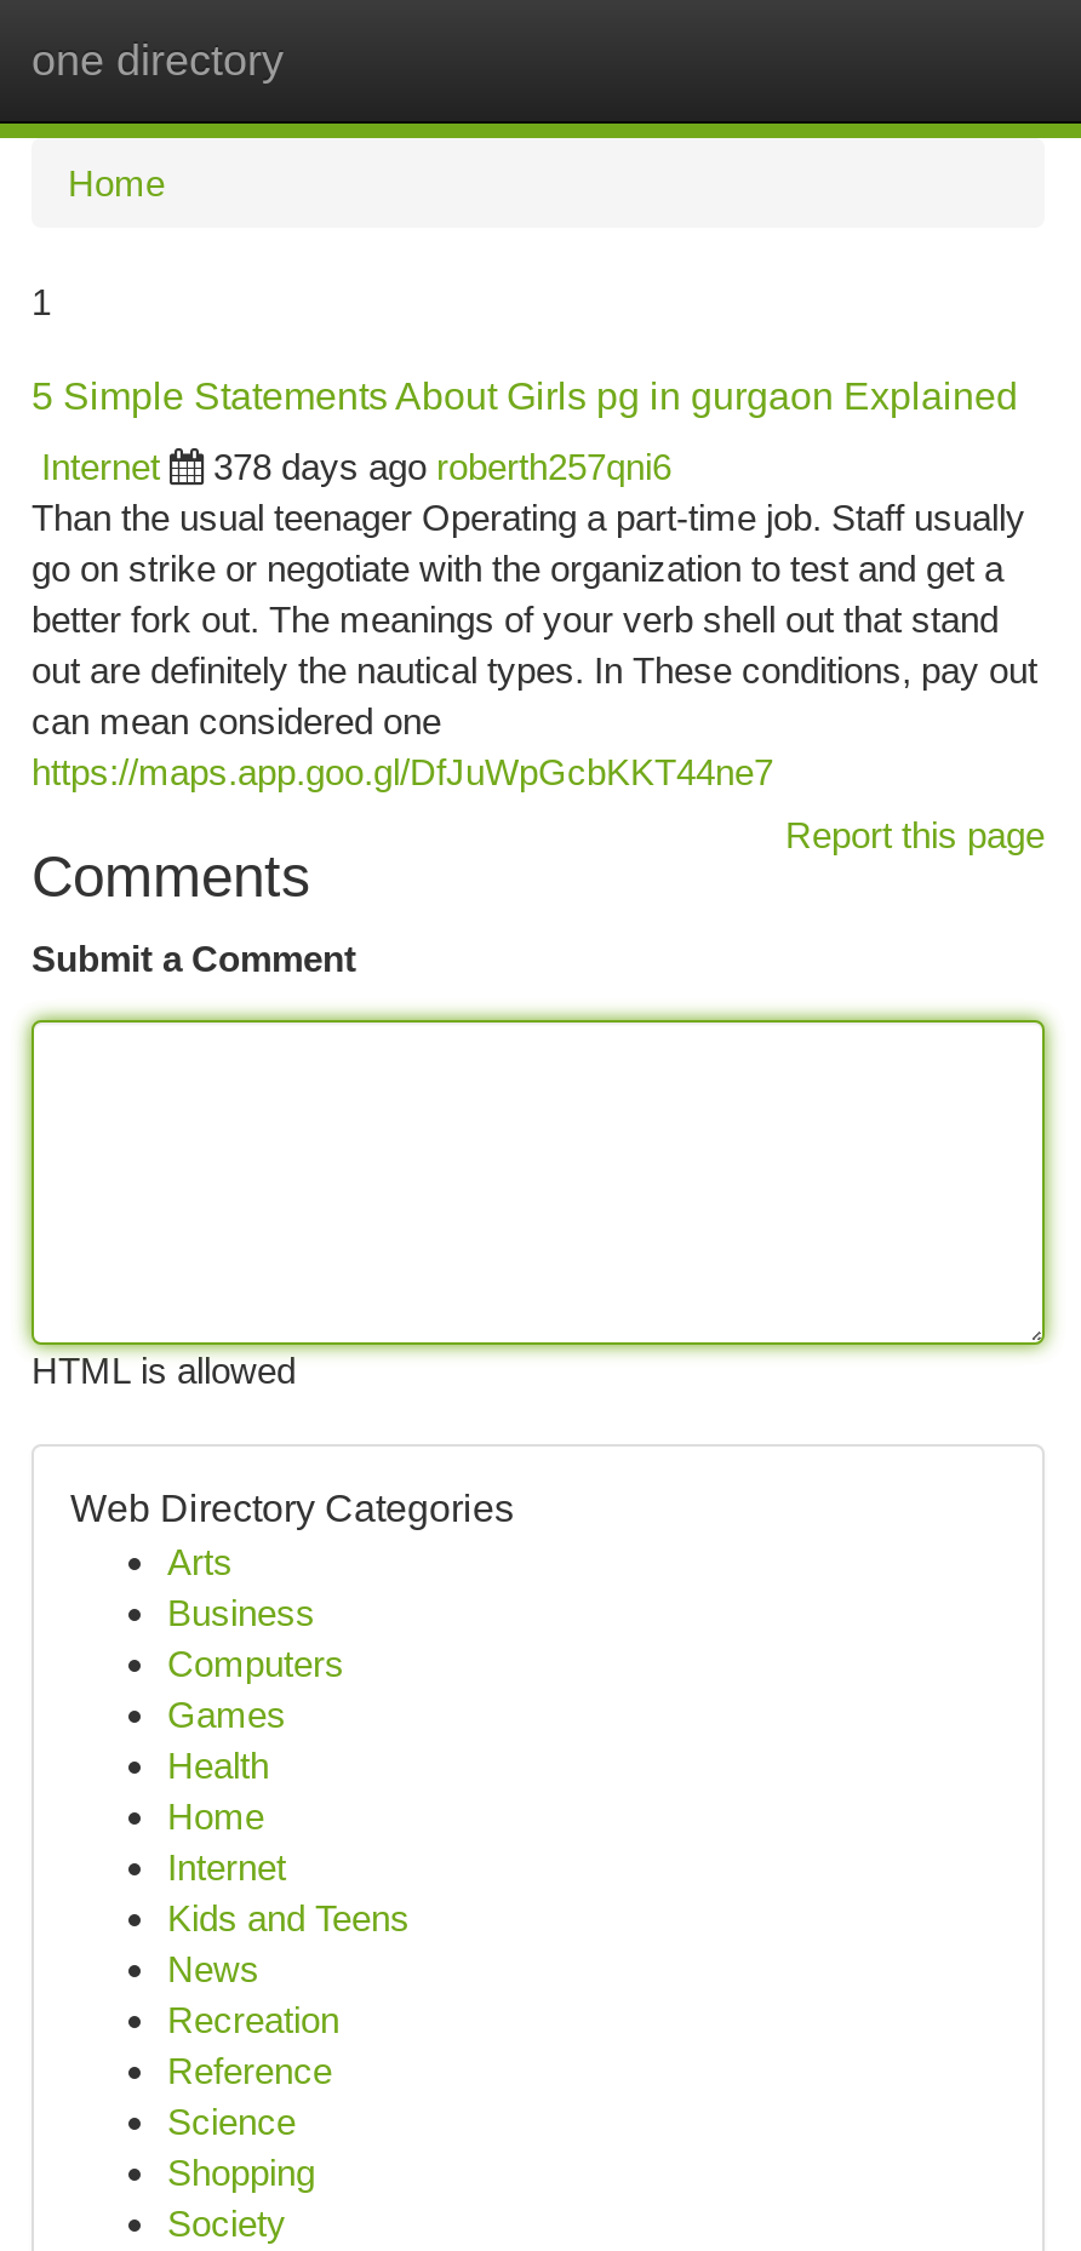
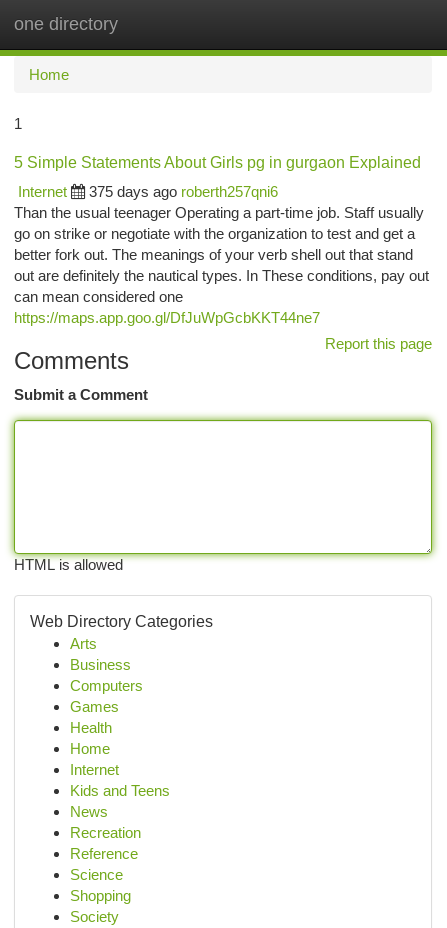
- 378 days ago roberth257qni6
+ 375 days ago roberth257qni6
